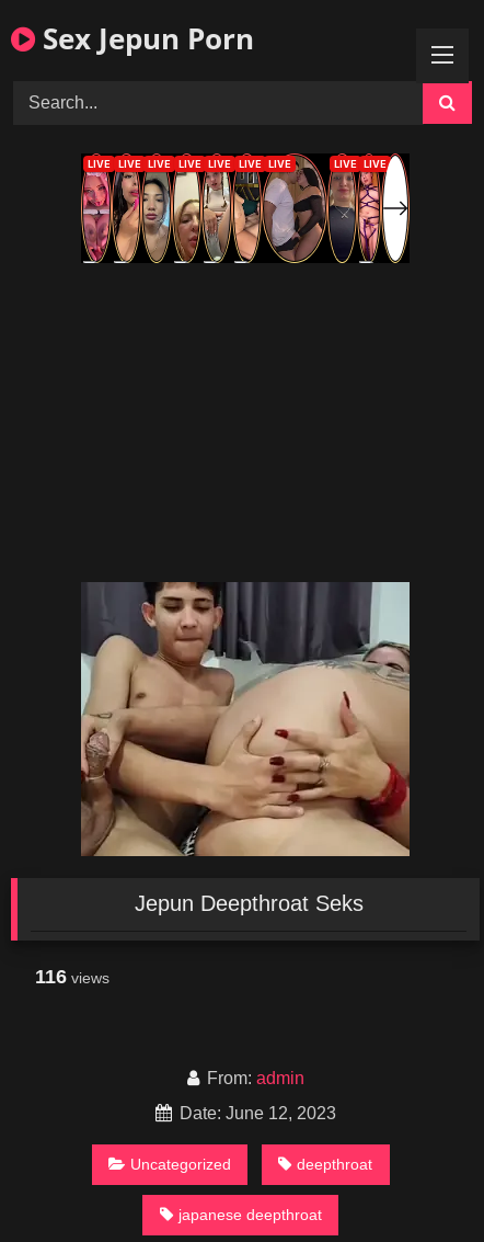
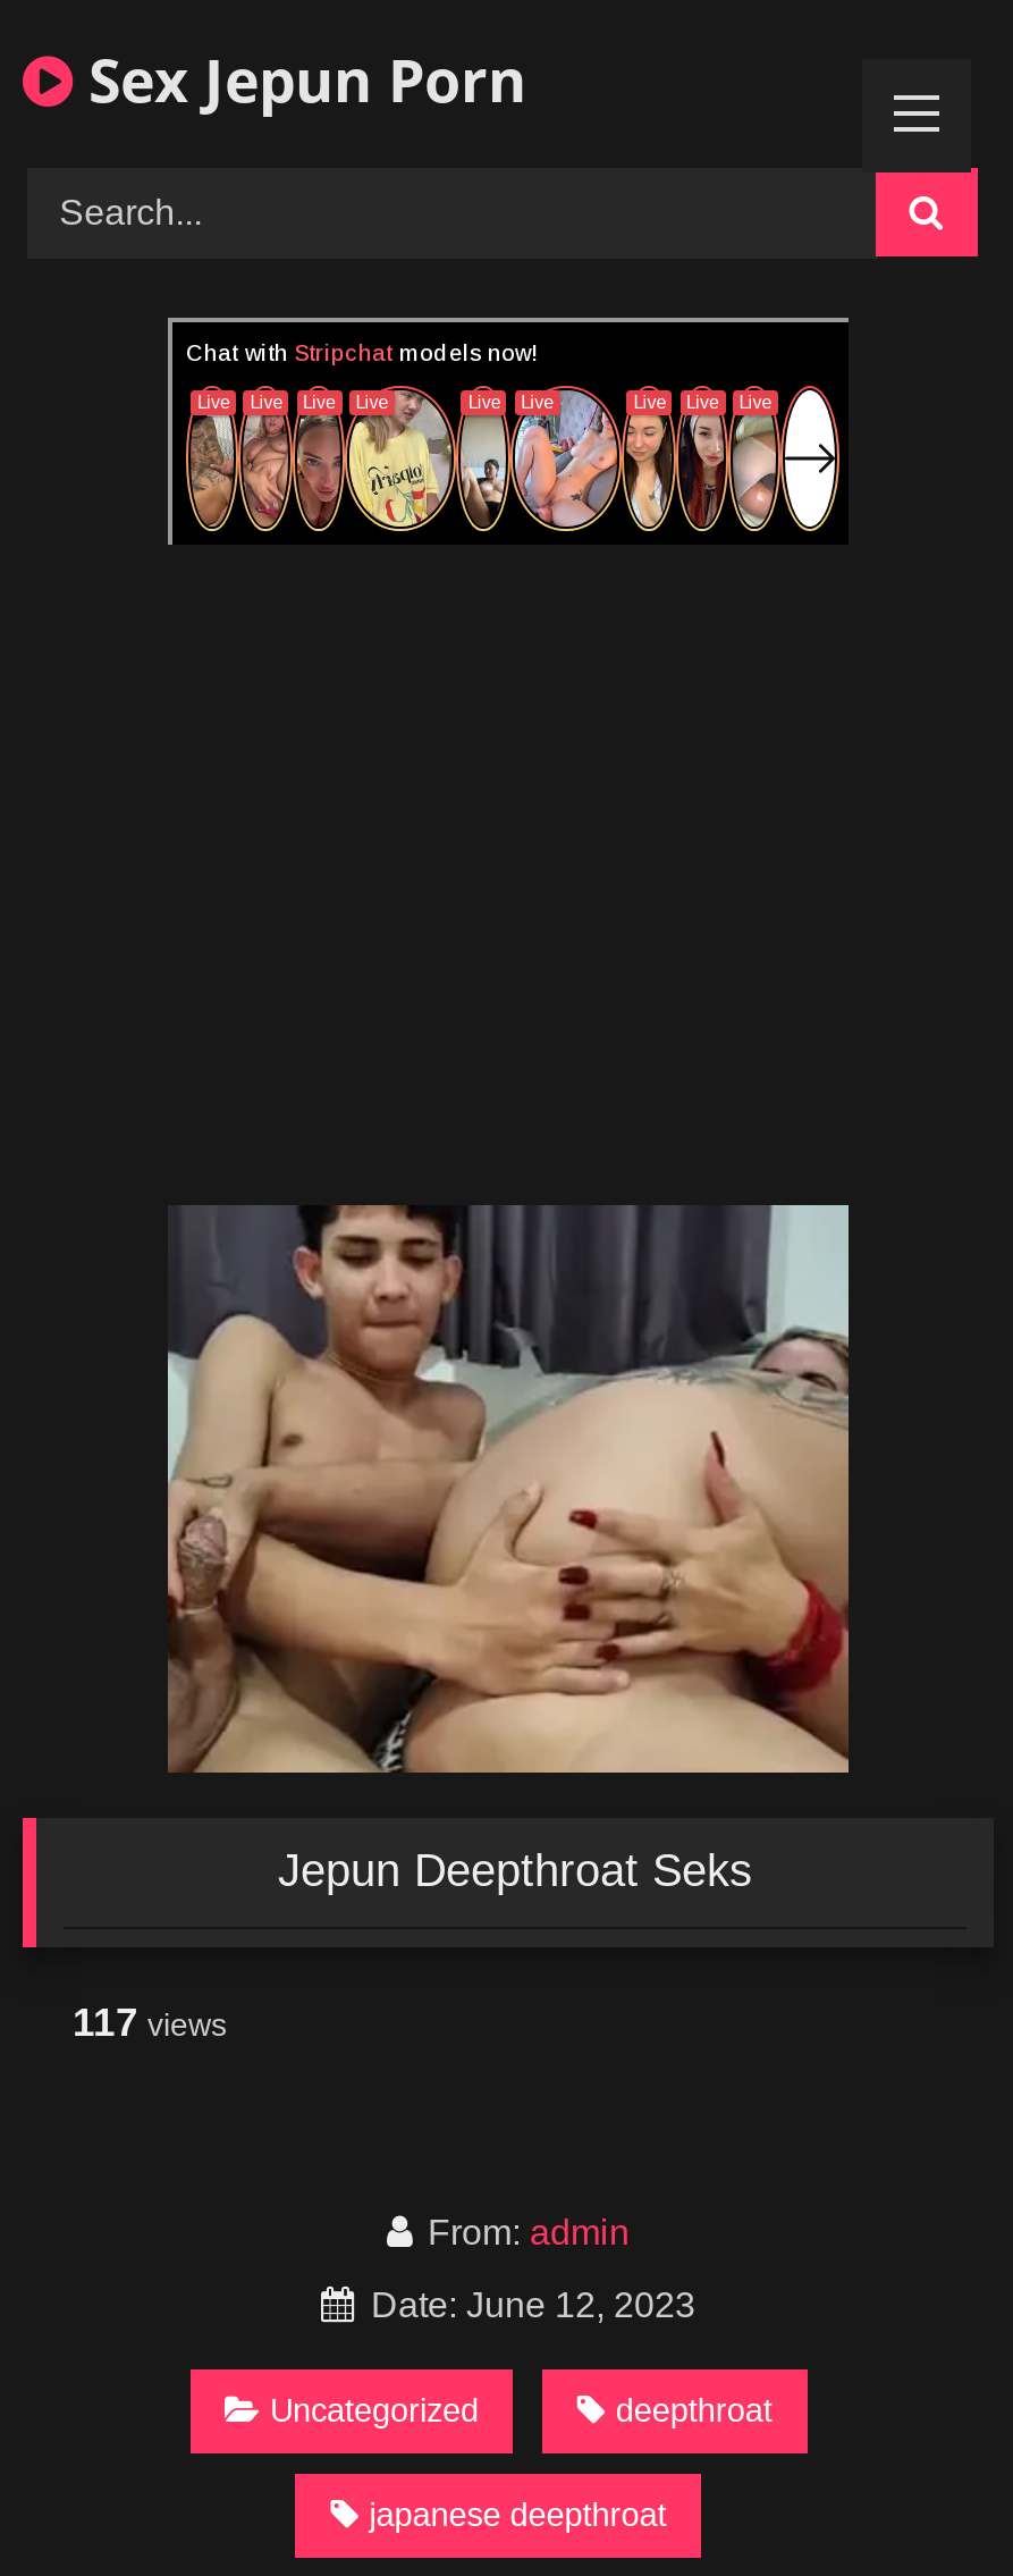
- [image]
+ [image]

- 116 views
+ 117 views
